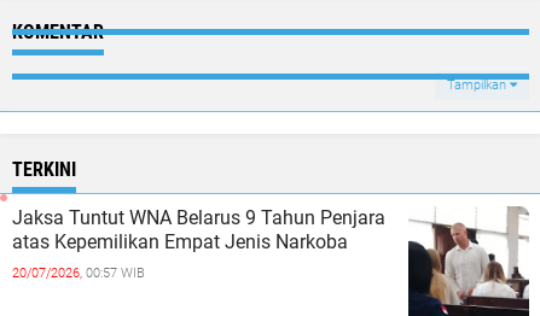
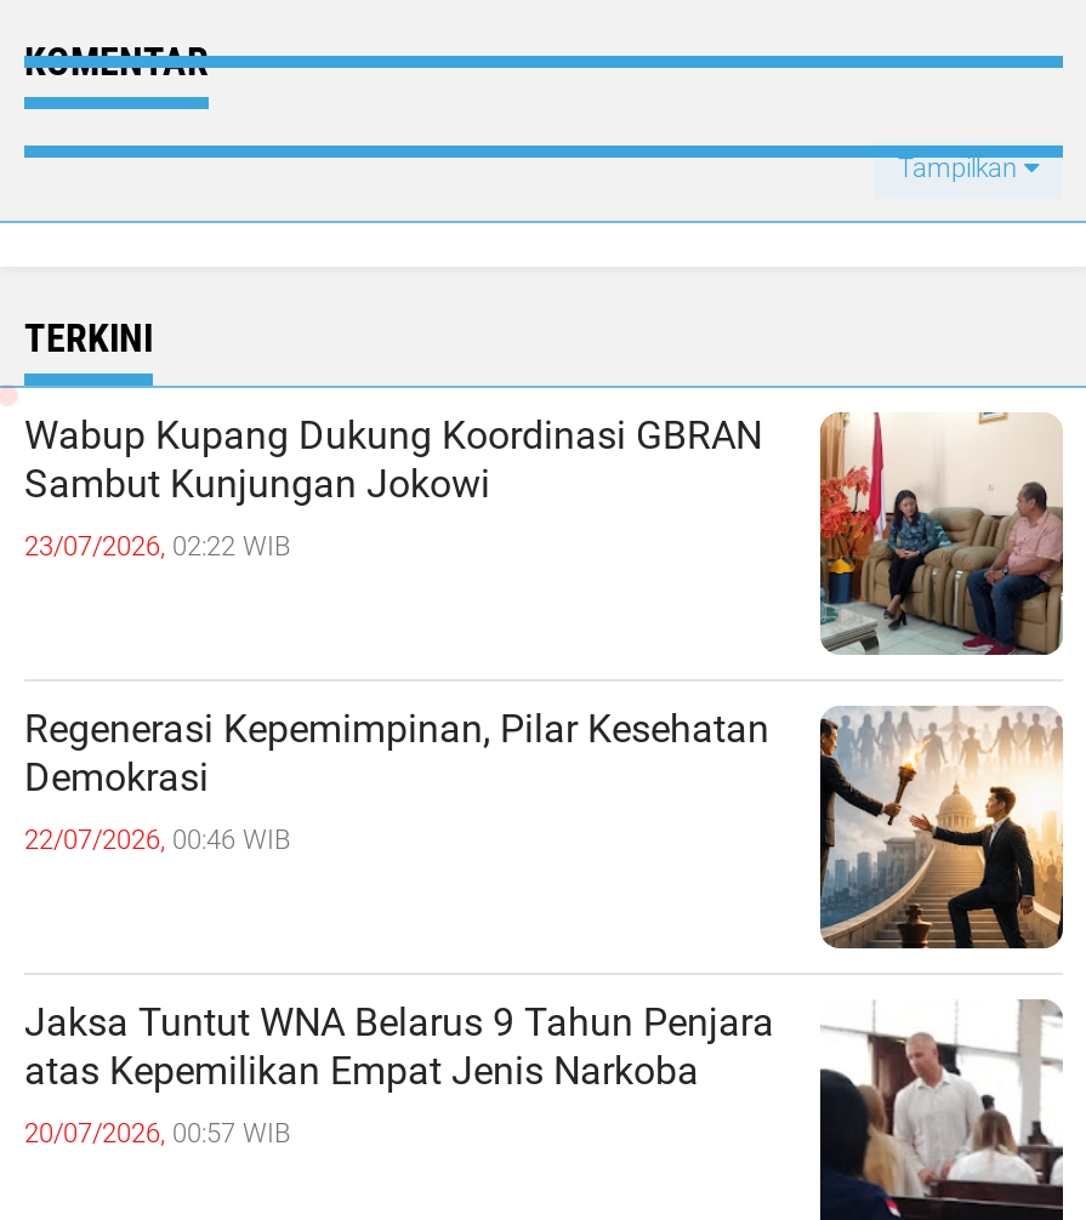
+ [image]
+ Wabup Kupang Dukung Koordinasi GBRAN
+ Sambut Kunjungan Jokowi
+ 23/07/2026, 02:22 WIB

+ [image]
+ Regenerasi Kepemimpinan, Pilar Kesehatan
+ Demokrasi
+ 22/07/2026, 00:46 WIB
